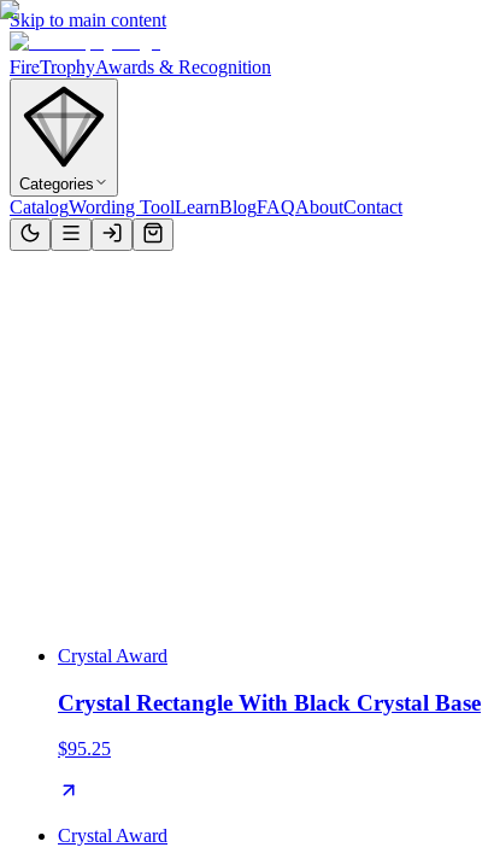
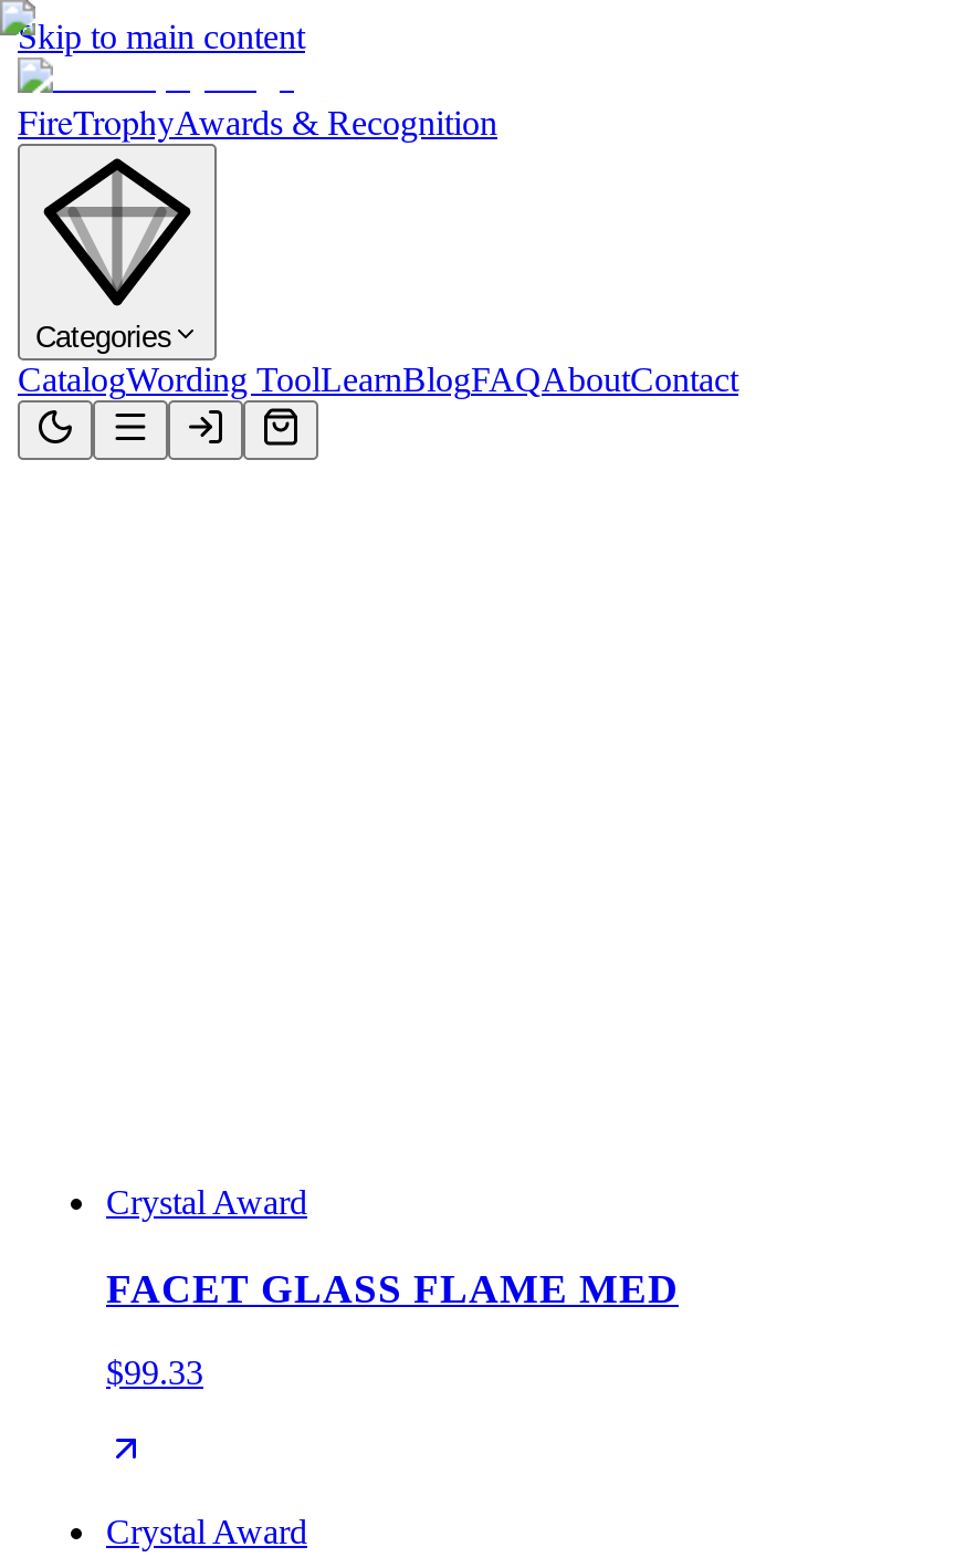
- Crystal Rectangle With Black Crystal Base
+ FACET GLASS FLAME MED

- $95.25
+ $99.33
